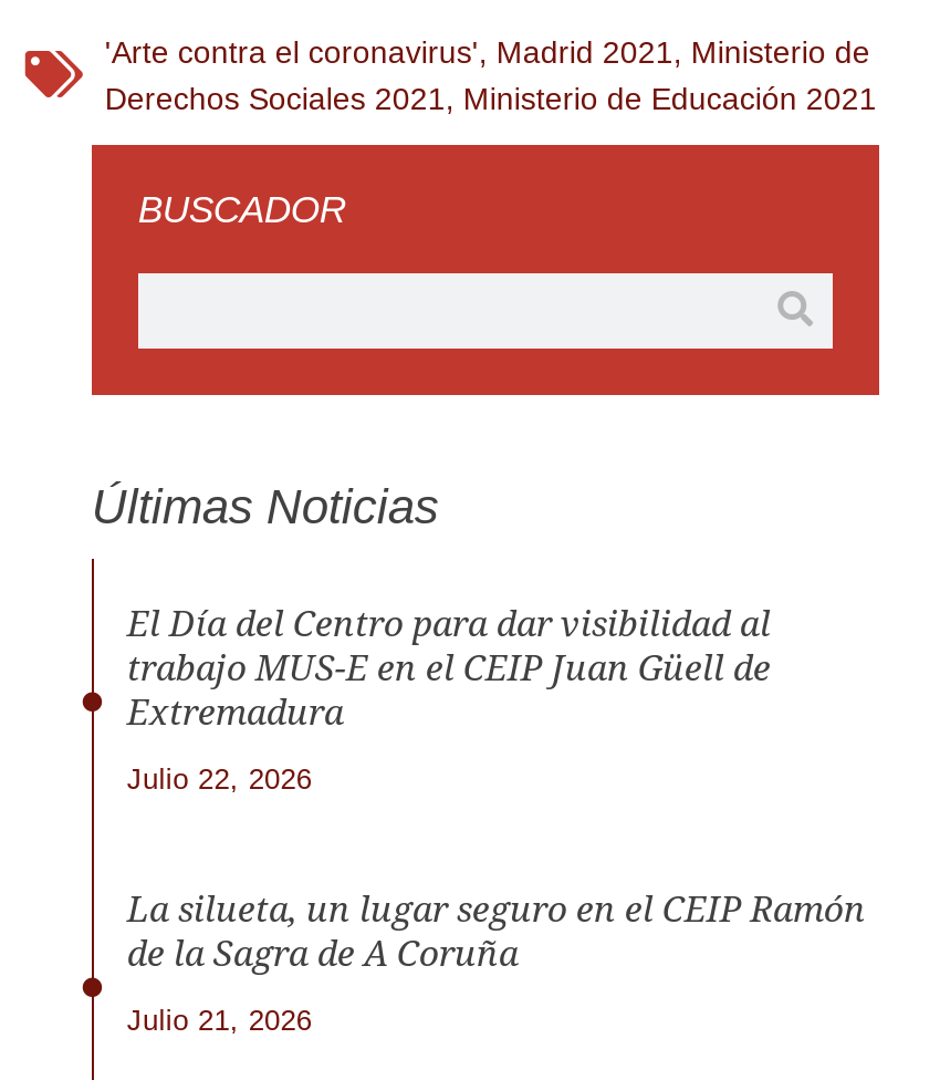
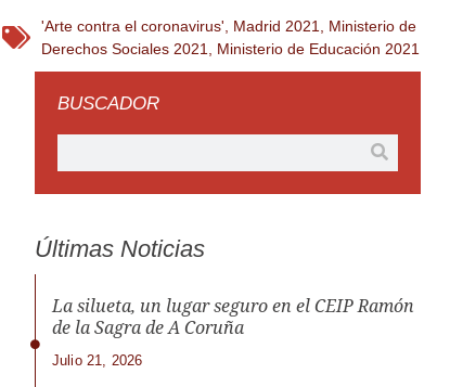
- El Día del Centro para dar visibilidad al
- trabajo MUS-E en el CEIP Juan Güell de
- Extremadura
- Julio 22, 2026
